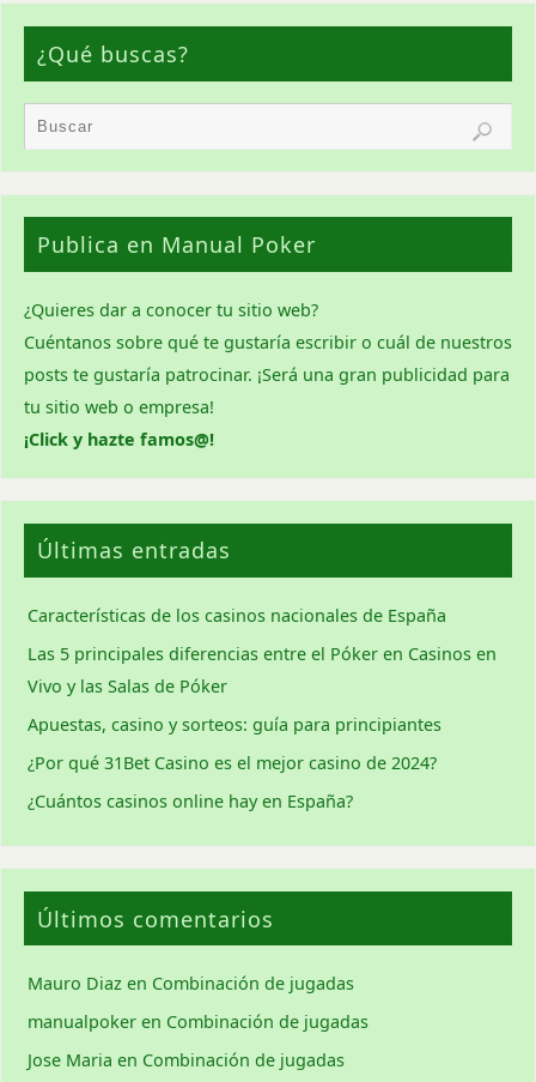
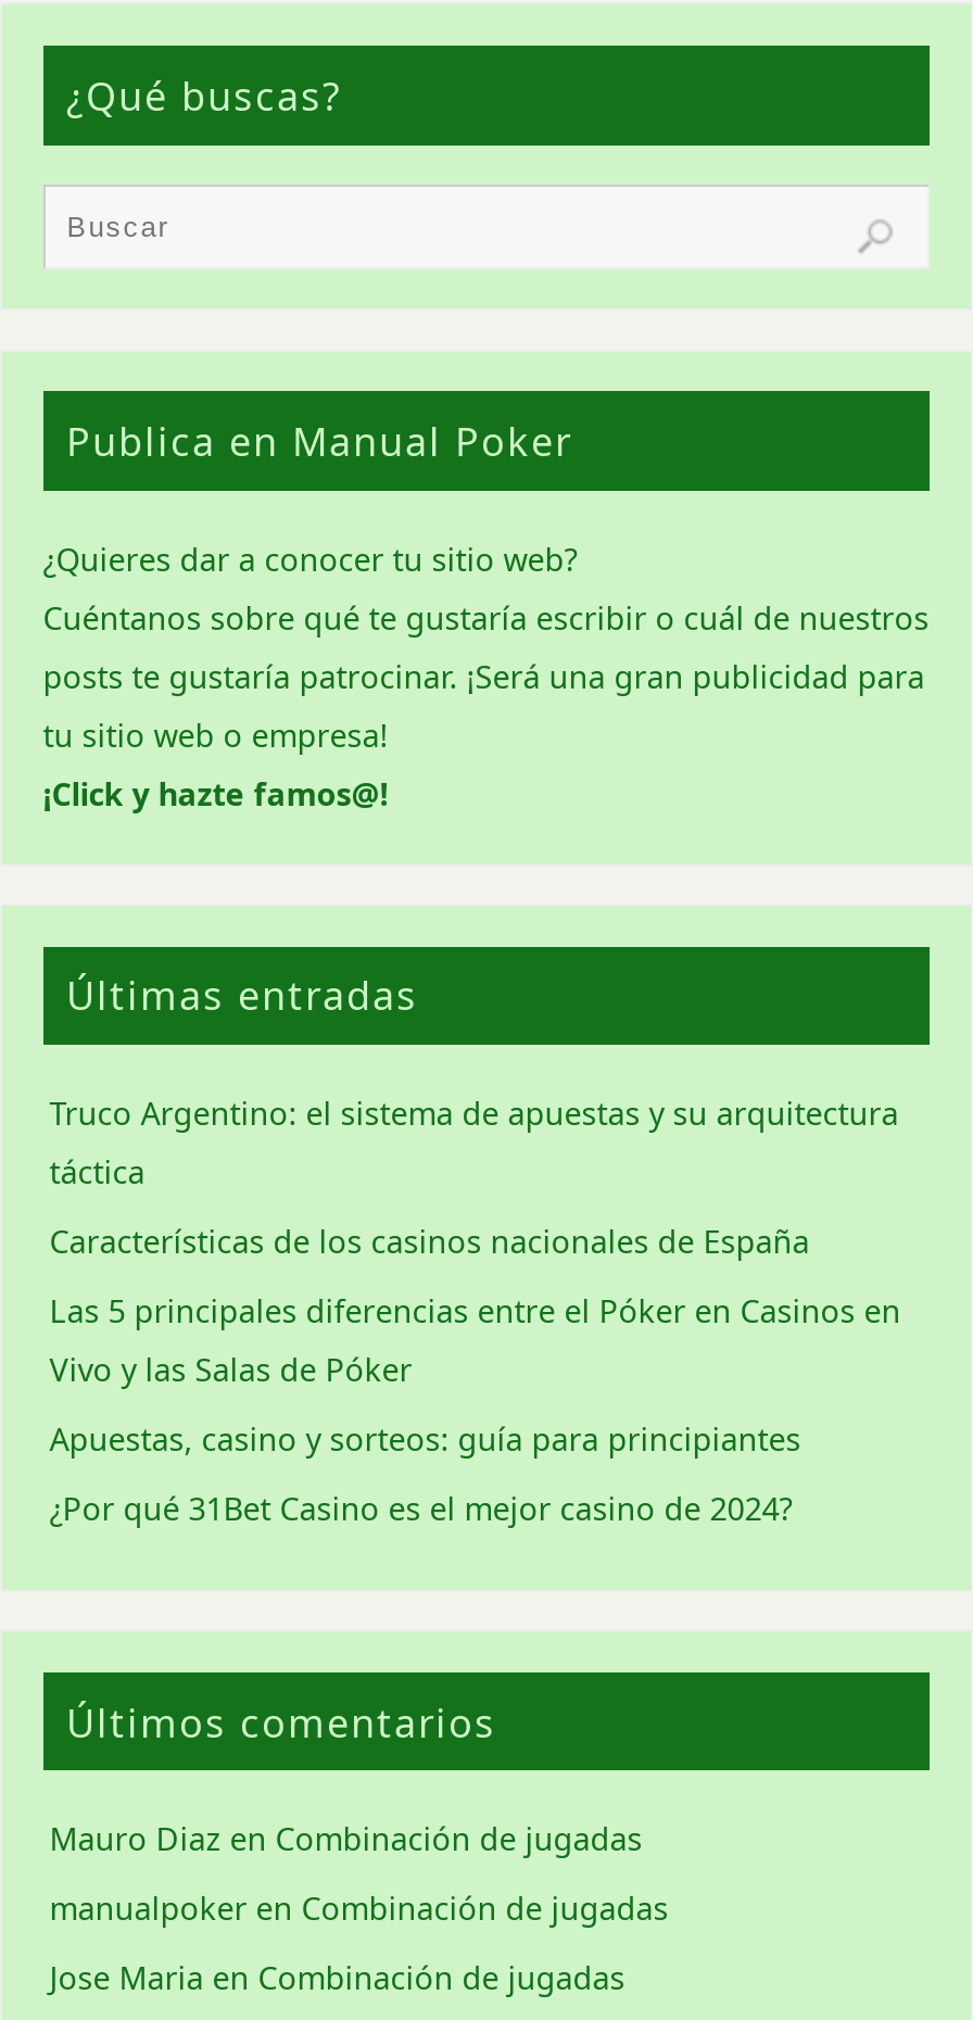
+ Truco Argentino: el sistema de apuestas y su arquitectura
+ táctica

moved down: Características de los casinos nacionales de España | Las 5 principales diferencias entre el Póker en Casinos en | Vivo y las Salas de Póker | Apuestas, casino y sorteos: guía para principiantes | ¿Por qué 31Bet Casino es el mejor casino de 2024?

- ¿Cuántos casinos online hay en España?
